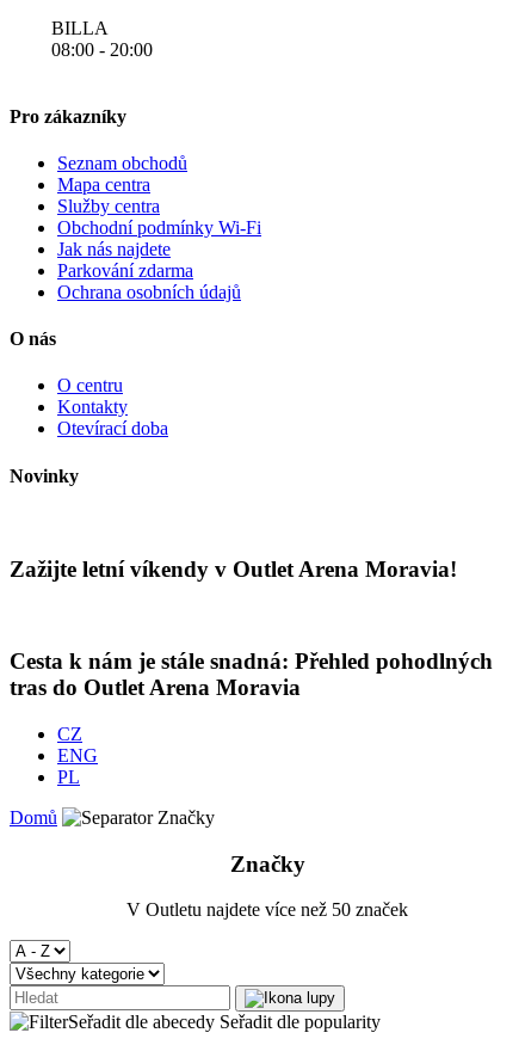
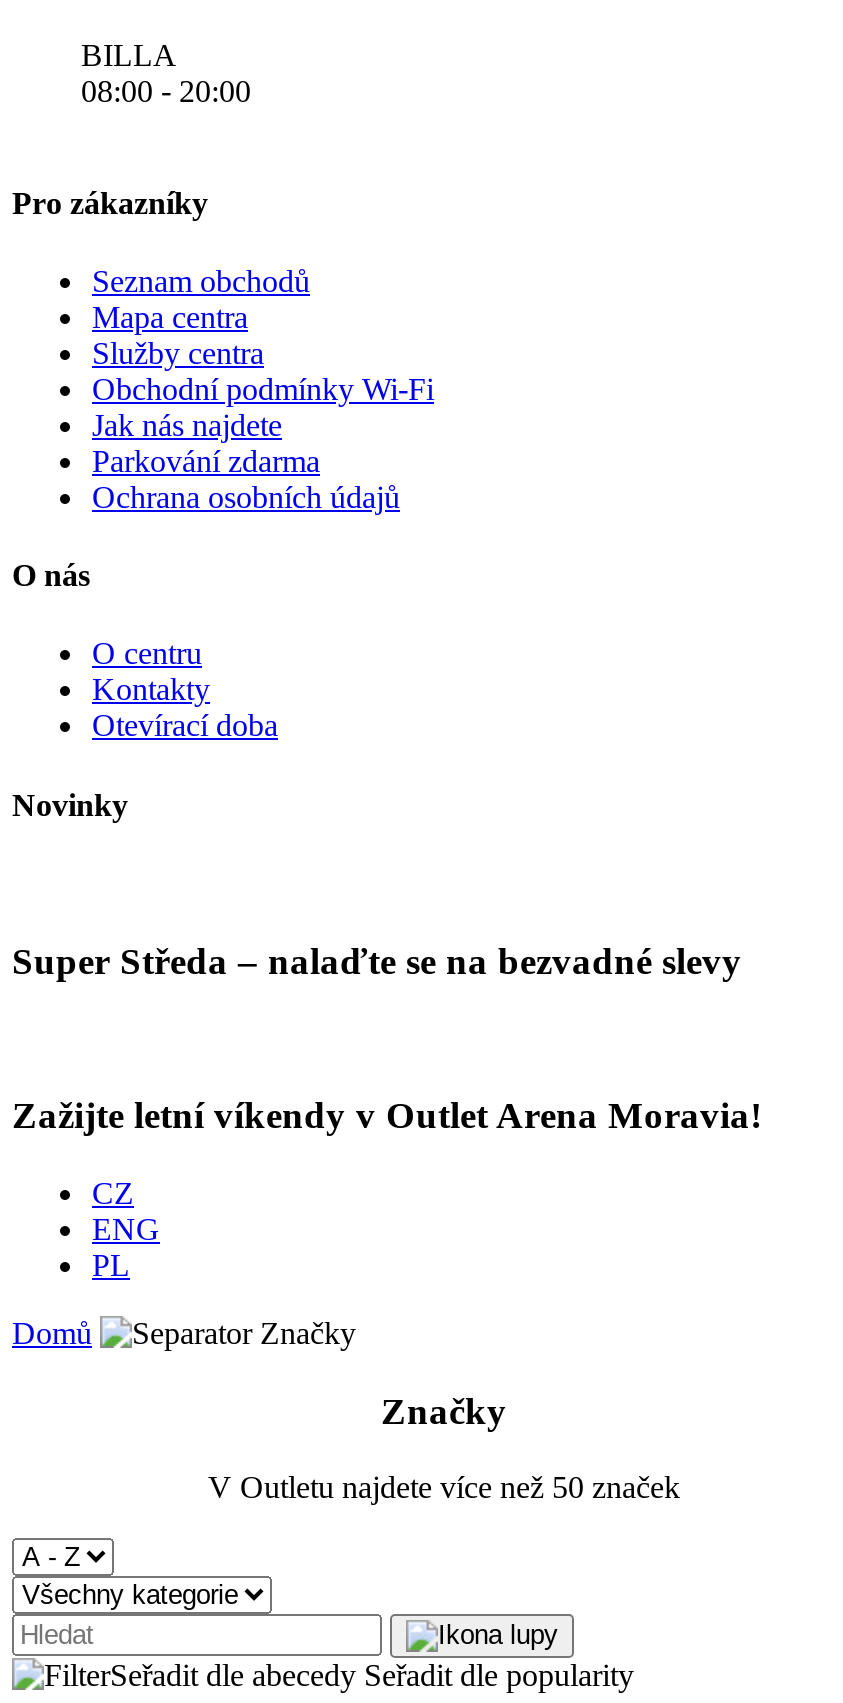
+ Super Středa – nalaďte se na bezvadné slevy

moved down: Zažijte letní víkendy v Outlet Arena Moravia!

- Cesta k nám je stále snadná: Přehled pohodlných
- tras do Outlet Arena Moravia
